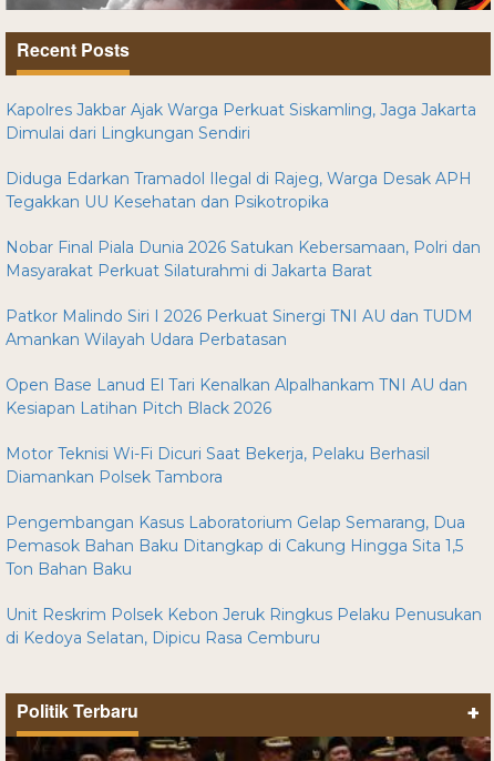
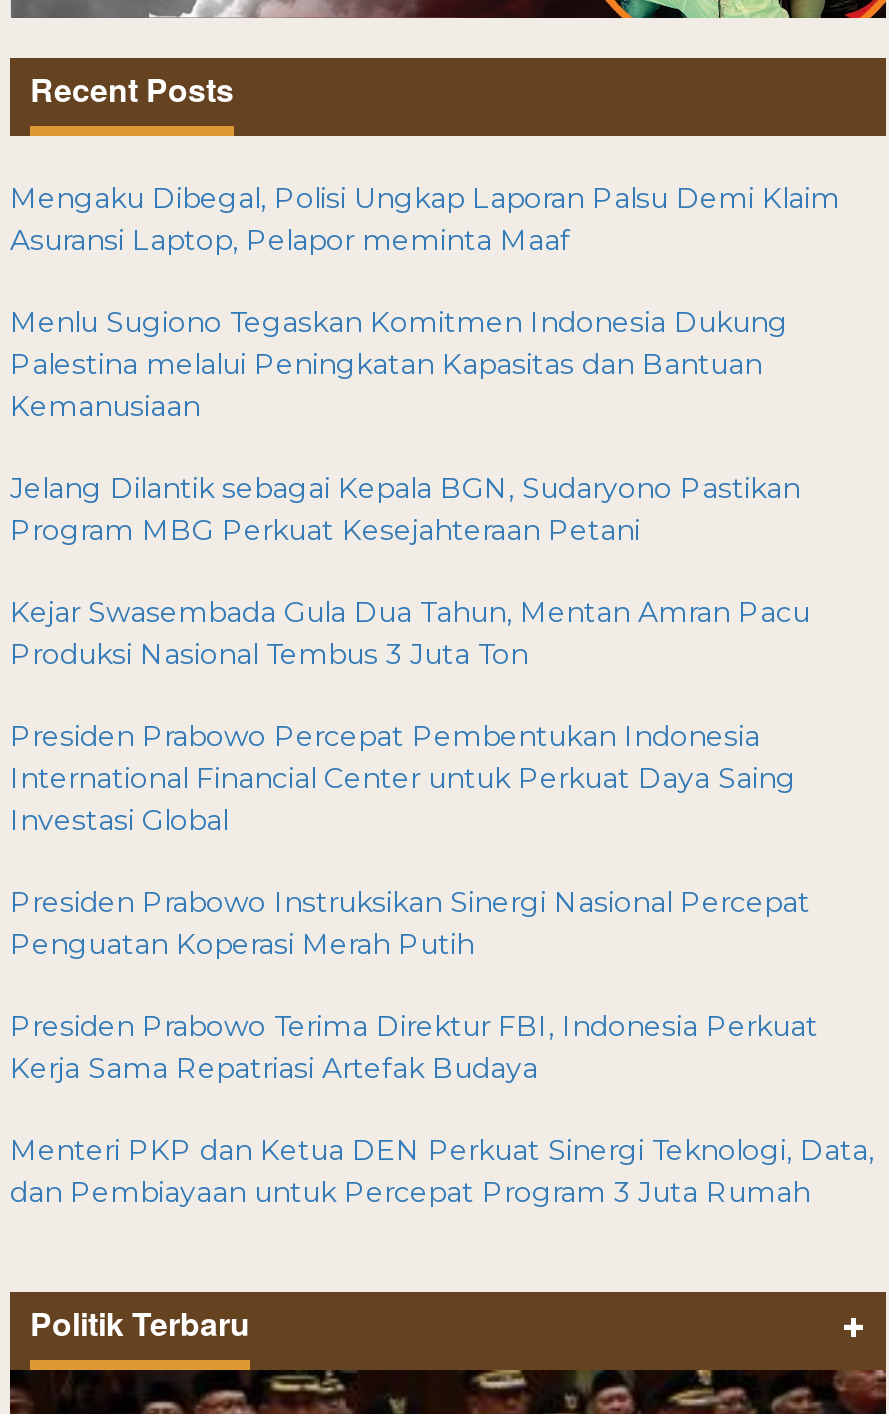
- Kapolres Jakbar Ajak Warga Perkuat Siskamling, Jaga Jakarta
- Dimulai dari Lingkungan Sendiri
+ Mengaku Dibegal, Polisi Ungkap Laporan Palsu Demi Klaim
+ Asuransi Laptop, Pelapor meminta Maaf

- Diduga Edarkan Tramadol Ilegal di Rajeg, Warga Desak APH
- Tegakkan UU Kesehatan dan Psikotropika
+ Menlu Sugiono Tegaskan Komitmen Indonesia Dukung
+ Palestina melalui Peningkatan Kapasitas dan Bantuan
+ Kemanusiaan

- Nobar Final Piala Dunia 2026 Satukan Kebersamaan, Polri dan
- Masyarakat Perkuat Silaturahmi di Jakarta Barat
+ Jelang Dilantik sebagai Kepala BGN, Sudaryono Pastikan
+ Program MBG Perkuat Kesejahteraan Petani

- Patkor Malindo Siri I 2026 Perkuat Sinergi TNI AU dan TUDM
- Amankan Wilayah Udara Perbatasan
+ Kejar Swasembada Gula Dua Tahun, Mentan Amran Pacu
+ Produksi Nasional Tembus 3 Juta Ton

- Open Base Lanud El Tari Kenalkan Alpalhankam TNI AU dan
- Kesiapan Latihan Pitch Black 2026
+ Presiden Prabowo Percepat Pembentukan Indonesia
+ International Financial Center untuk Perkuat Daya Saing
+ Investasi Global

- Motor Teknisi Wi-Fi Dicuri Saat Bekerja, Pelaku Berhasil
- Diamankan Polsek Tambora
+ Presiden Prabowo Instruksikan Sinergi Nasional Percepat
+ Penguatan Koperasi Merah Putih

- Pengembangan Kasus Laboratorium Gelap Semarang, Dua
- Pemasok Bahan Baku Ditangkap di Cakung Hingga Sita 1,5
- Ton Bahan Baku
+ Presiden Prabowo Terima Direktur FBI, Indonesia Perkuat
+ Kerja Sama Repatriasi Artefak Budaya

- Unit Reskrim Polsek Kebon Jeruk Ringkus Pelaku Penusukan
- di Kedoya Selatan, Dipicu Rasa Cemburu
+ Menteri PKP dan Ketua DEN Perkuat Sinergi Teknologi, Data,
+ dan Pembiayaan untuk Percepat Program 3 Juta Rumah
